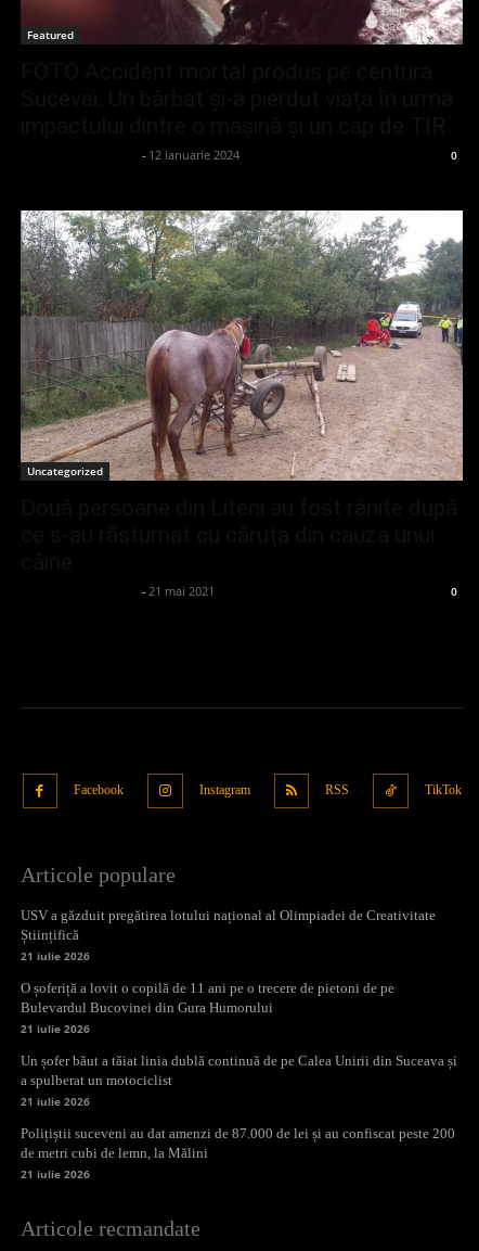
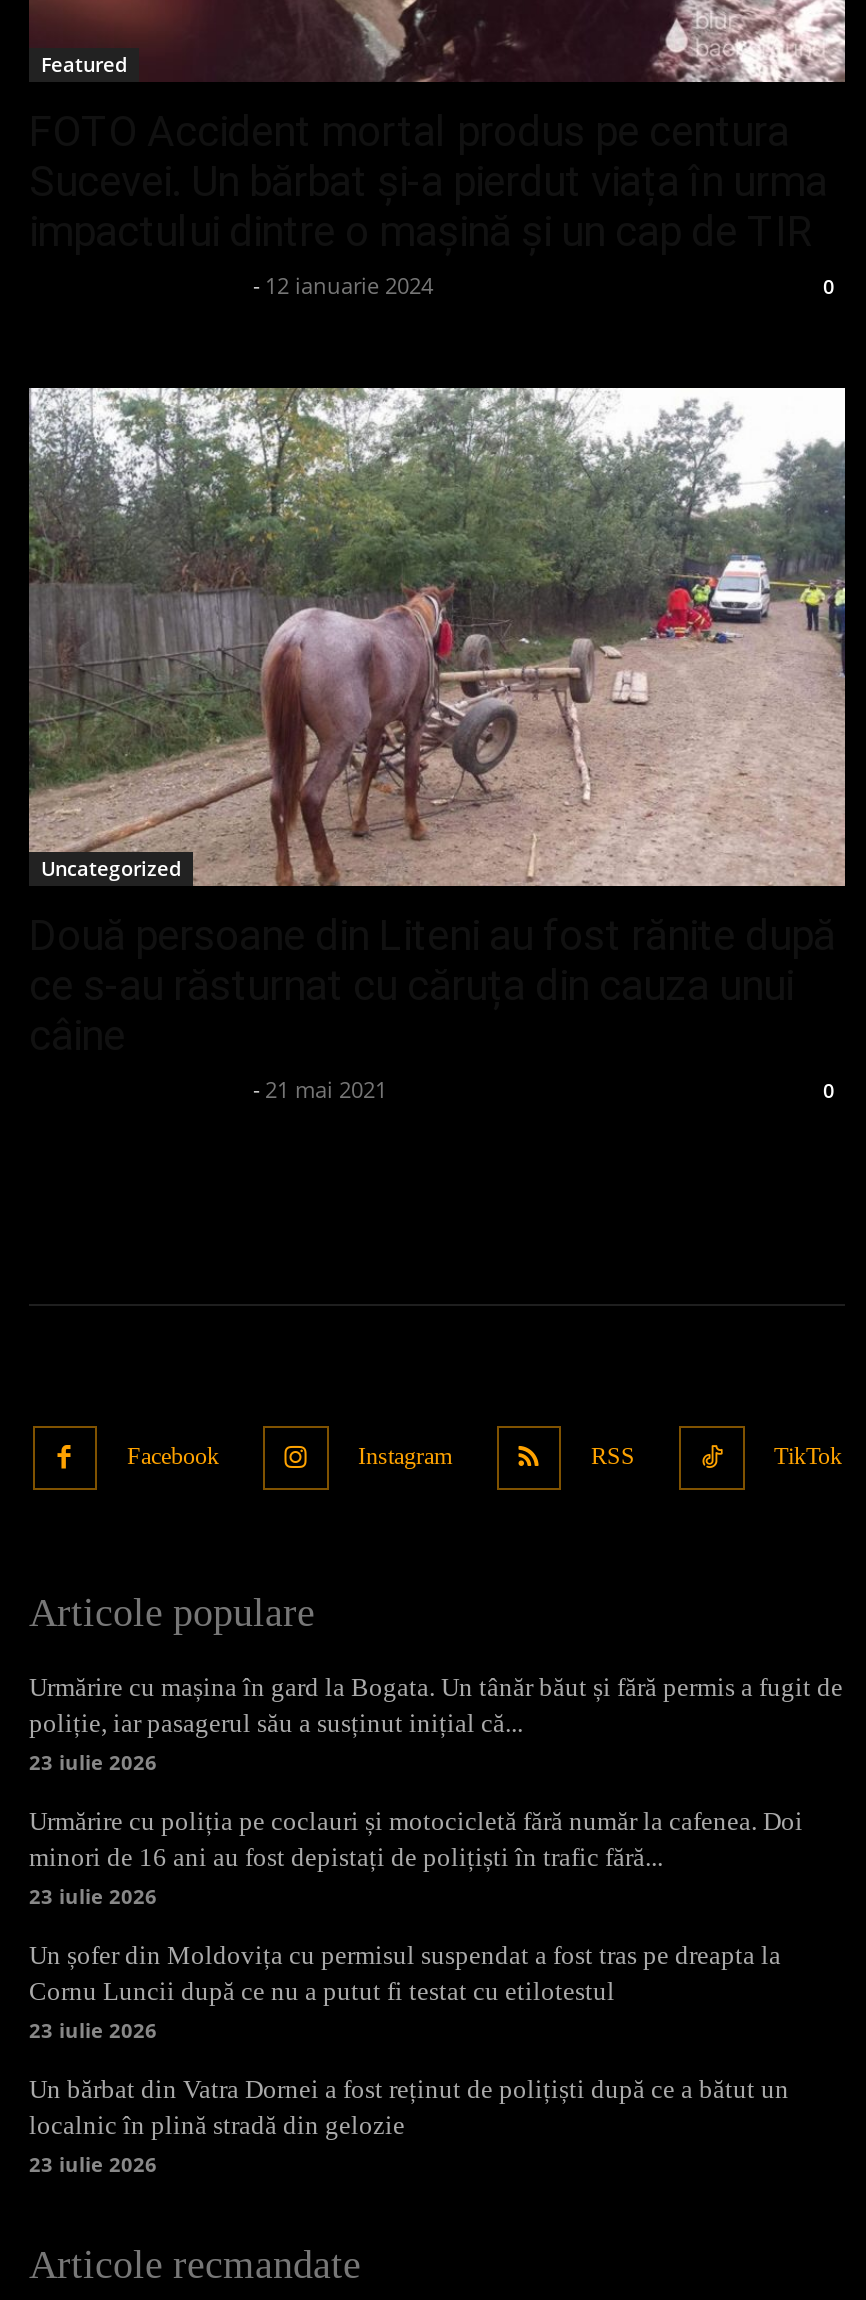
- USV a găzduit pregătirea lotului național al Olimpiadei de Creativitate
- Științifică
- 21 iulie 2026
+ Urmărire cu mașina în gard la Bogata. Un tânăr băut și fără permis a fugit de
+ poliție, iar pasagerul său a susținut inițial că...
+ 23 iulie 2026

- O șoferiță a lovit o copilă de 11 ani pe o trecere de pietoni de pe
- Bulevardul Bucovinei din Gura Humorului
- 21 iulie 2026
+ Urmărire cu poliția pe coclauri și motocicletă fără număr la cafenea. Doi
+ minori de 16 ani au fost depistați de polițiști în trafic fără...
+ 23 iulie 2026

- Un șofer băut a tăiat linia dublă continuă de pe Calea Unirii din Suceava și
- a spulberat un motociclist
- 21 iulie 2026
+ Un șofer din Moldovița cu permisul suspendat a fost tras pe dreapta la
+ Cornu Luncii după ce nu a putut fi testat cu etilotestul
+ 23 iulie 2026

- Polițiștii suceveni au dat amenzi de 87.000 de lei și au confiscat peste 200
- de metri cubi de lemn, la Mălini
- 21 iulie 2026
+ Un bărbat din Vatra Dornei a fost reținut de polițiști după ce a bătut un
+ localnic în plină stradă din gelozie
+ 23 iulie 2026
